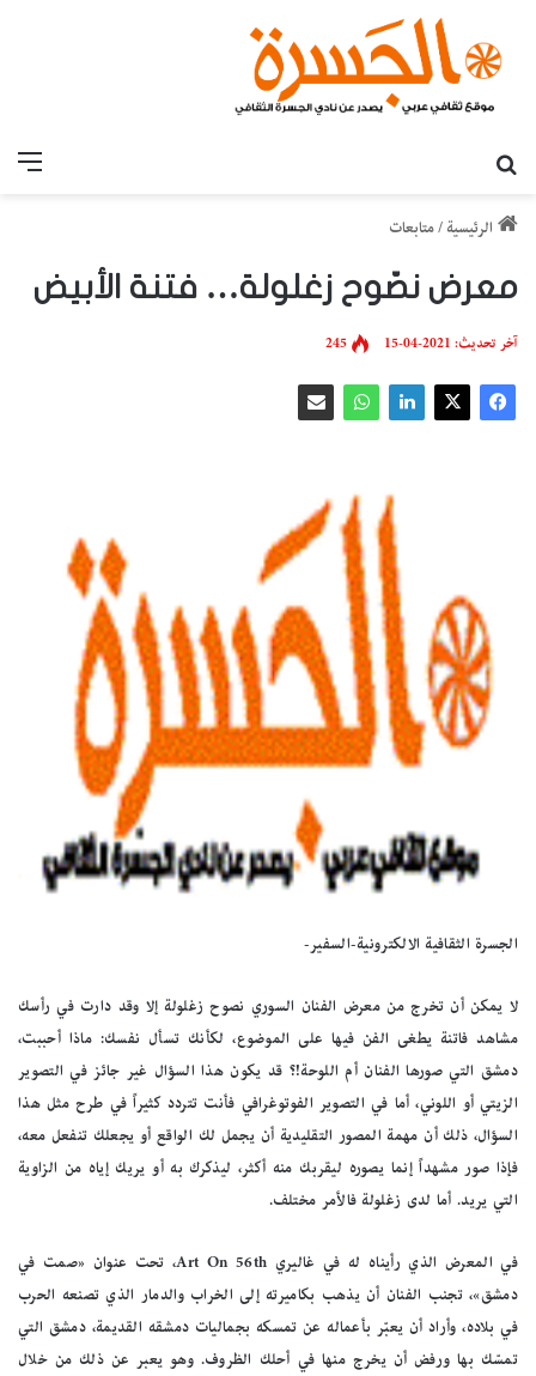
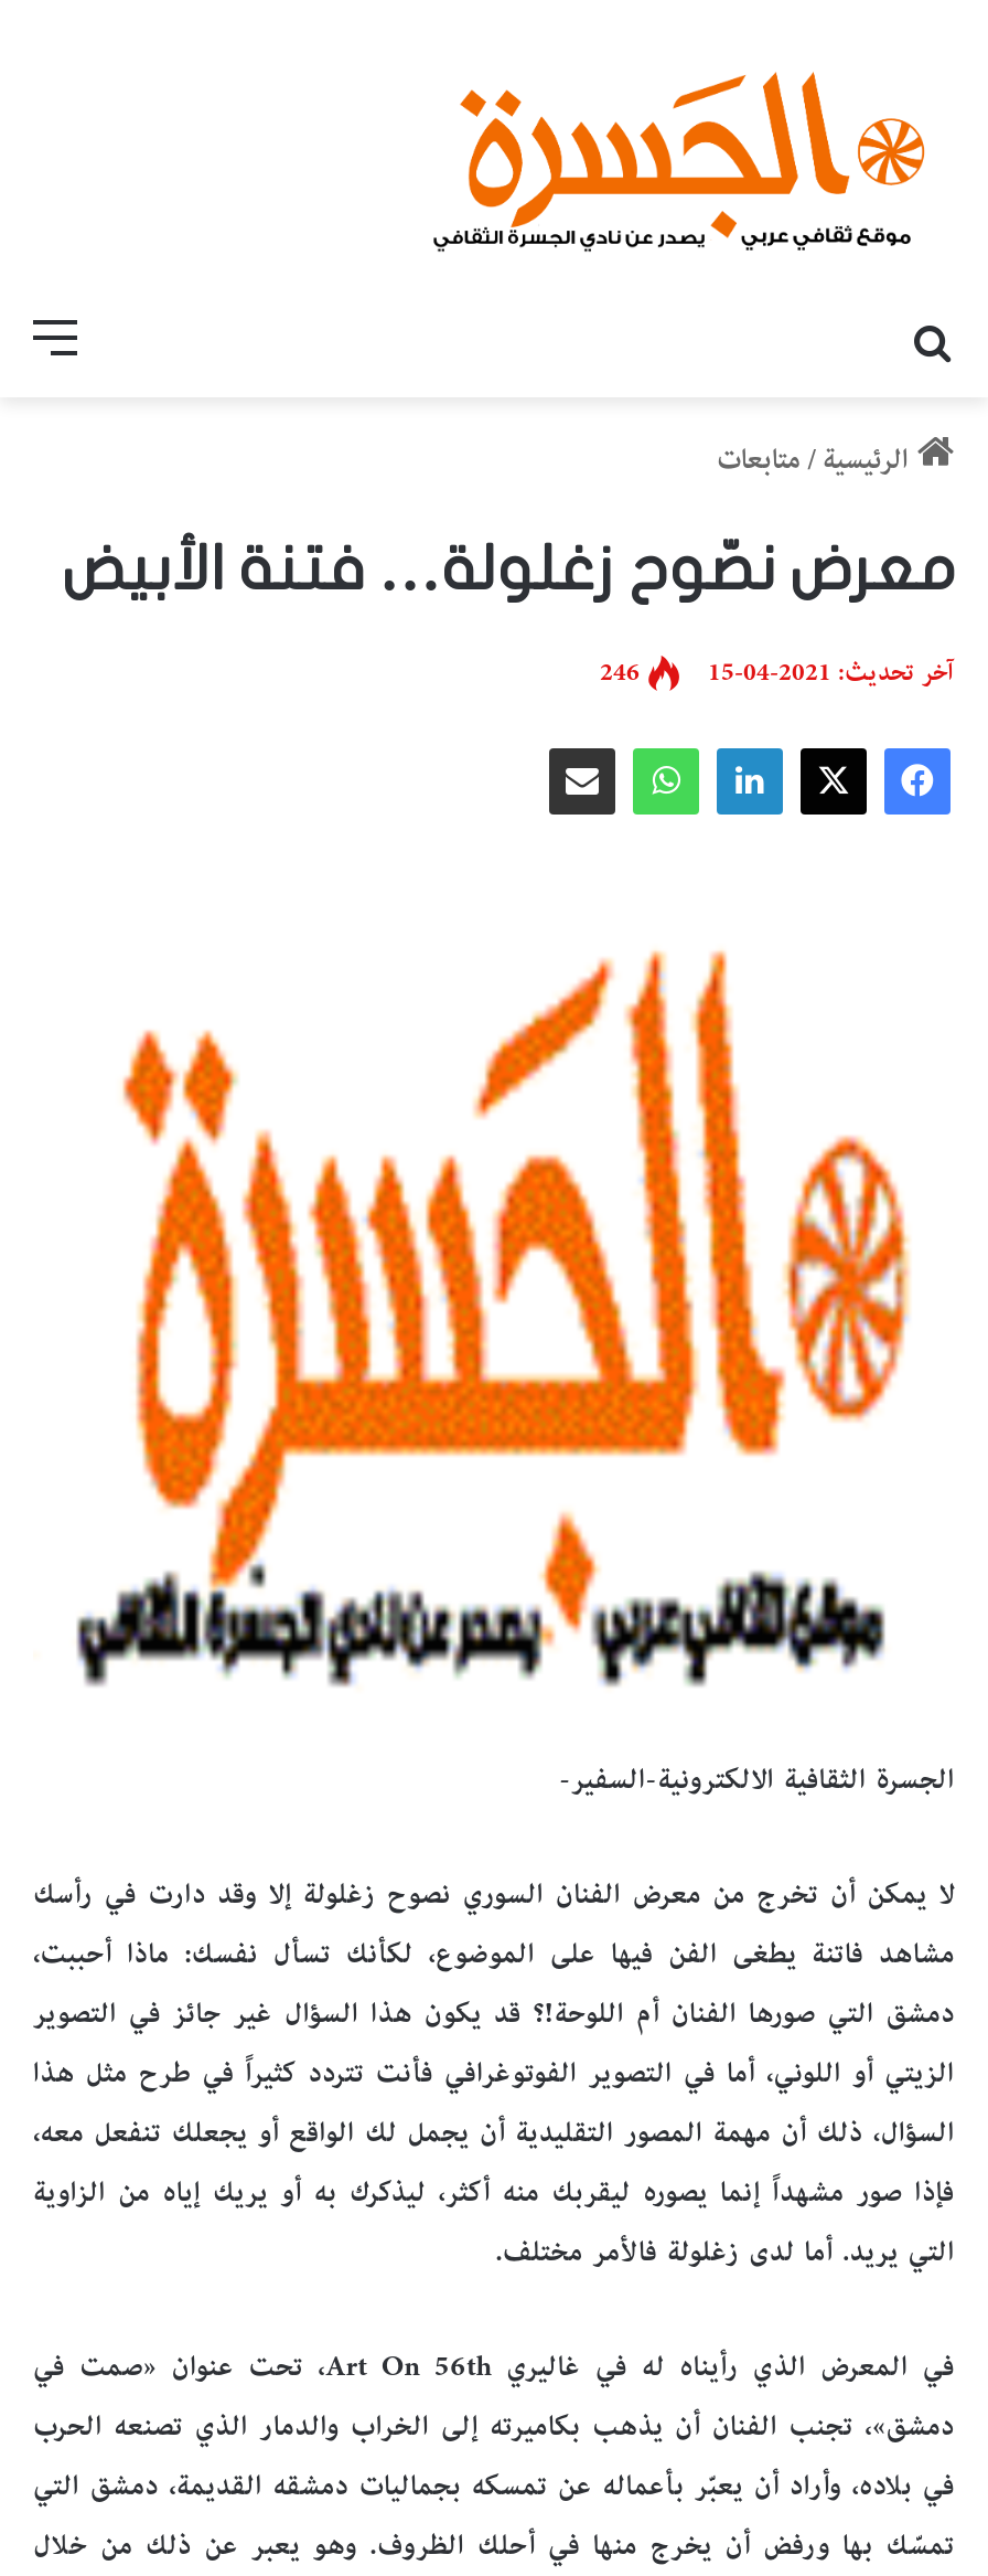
- 245
+ 246
